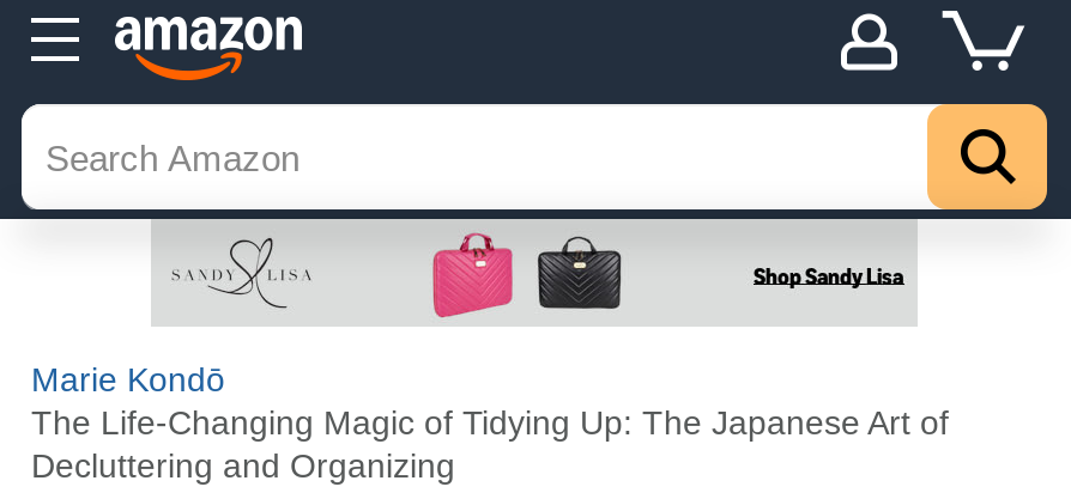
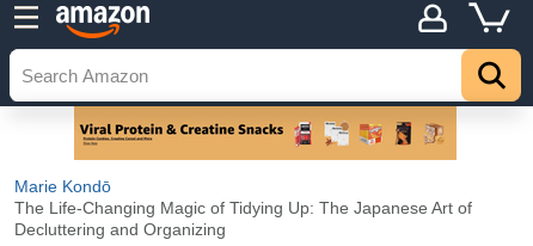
- [image]
+ [image]
